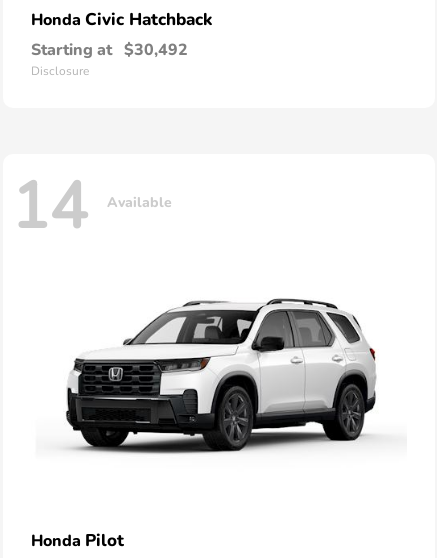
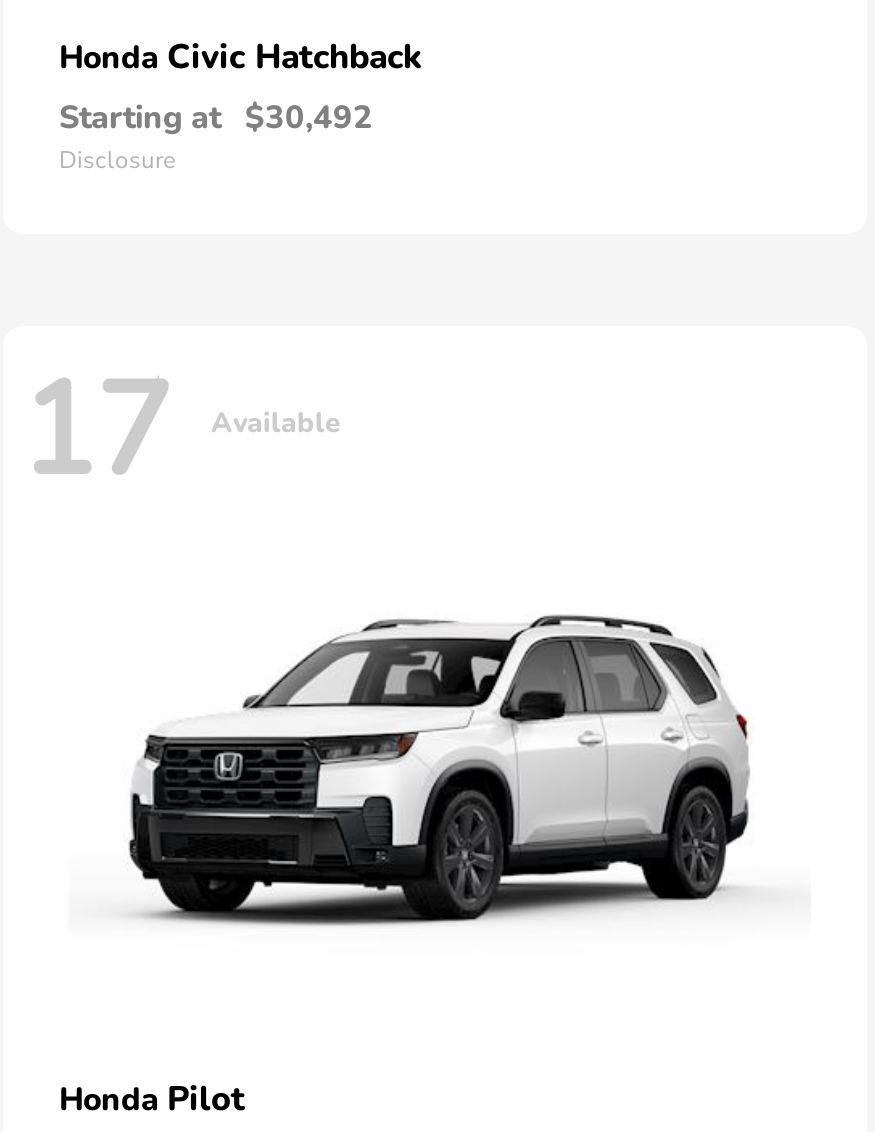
- 14 Available
+ 17 Available
